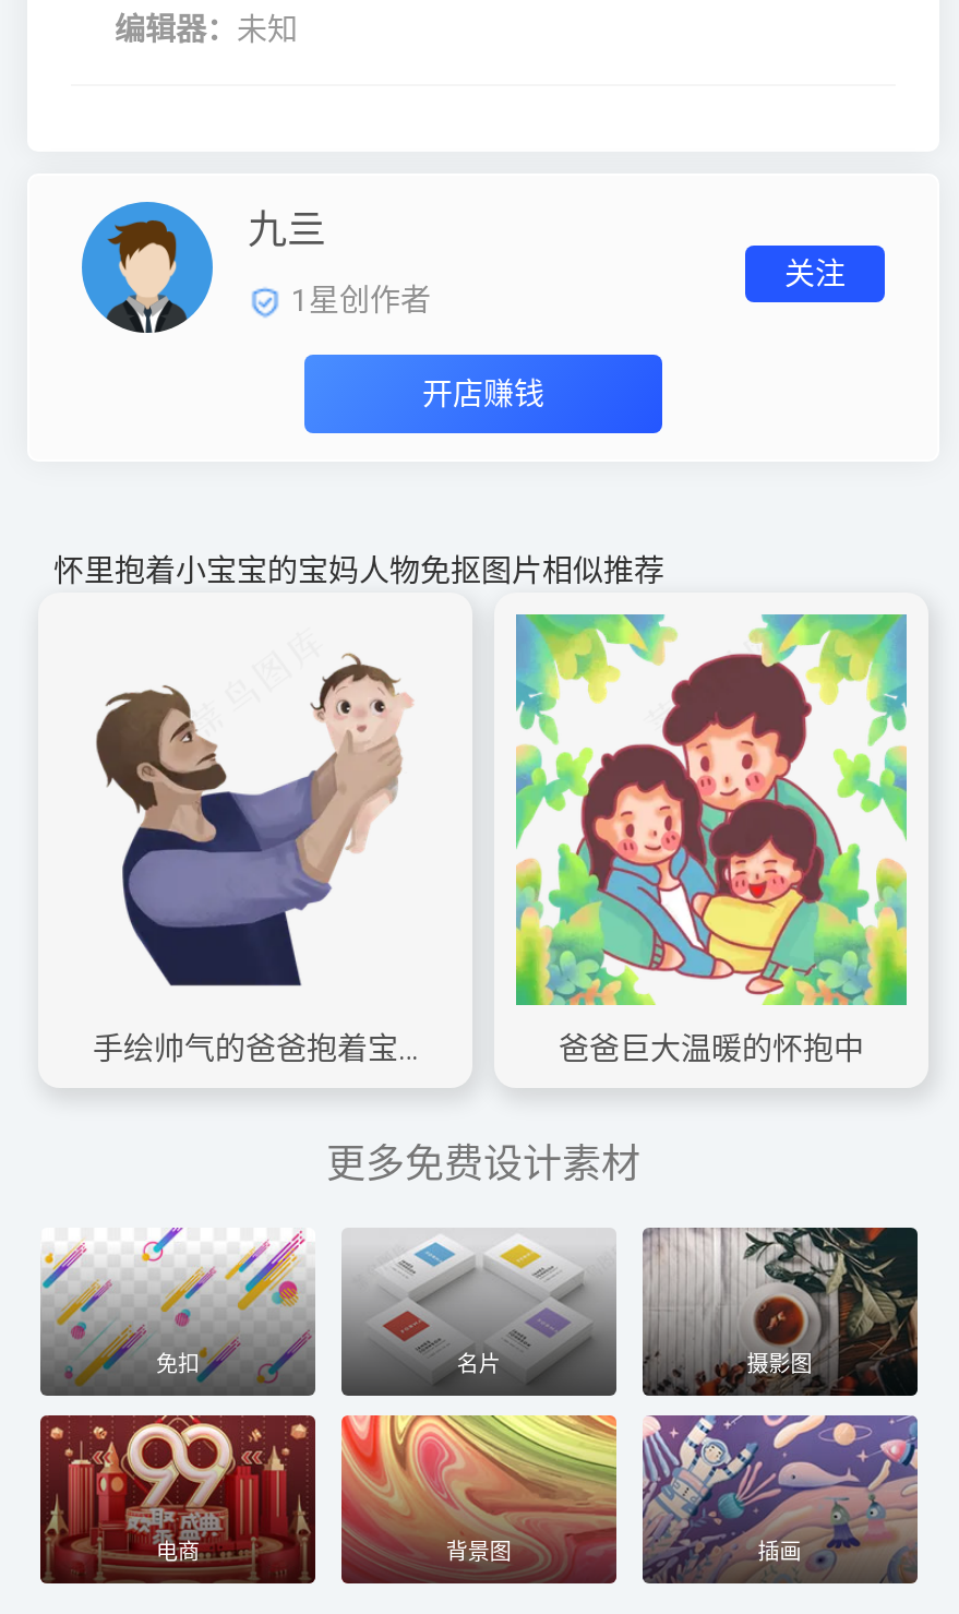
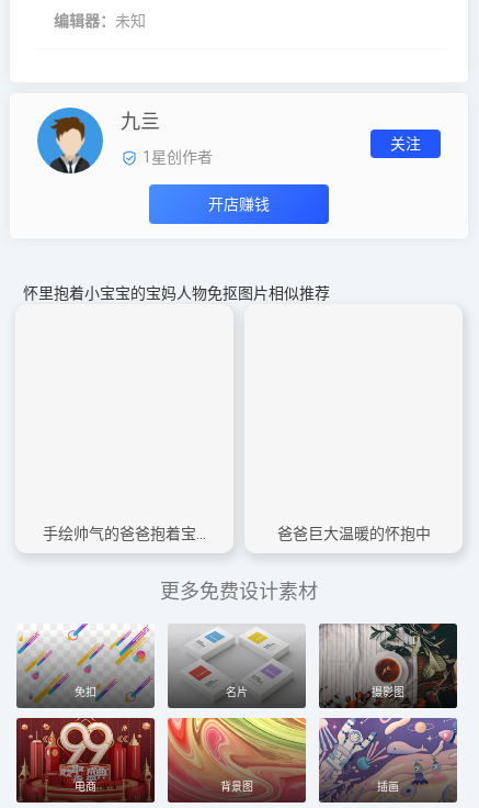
- [image]

- [image]
